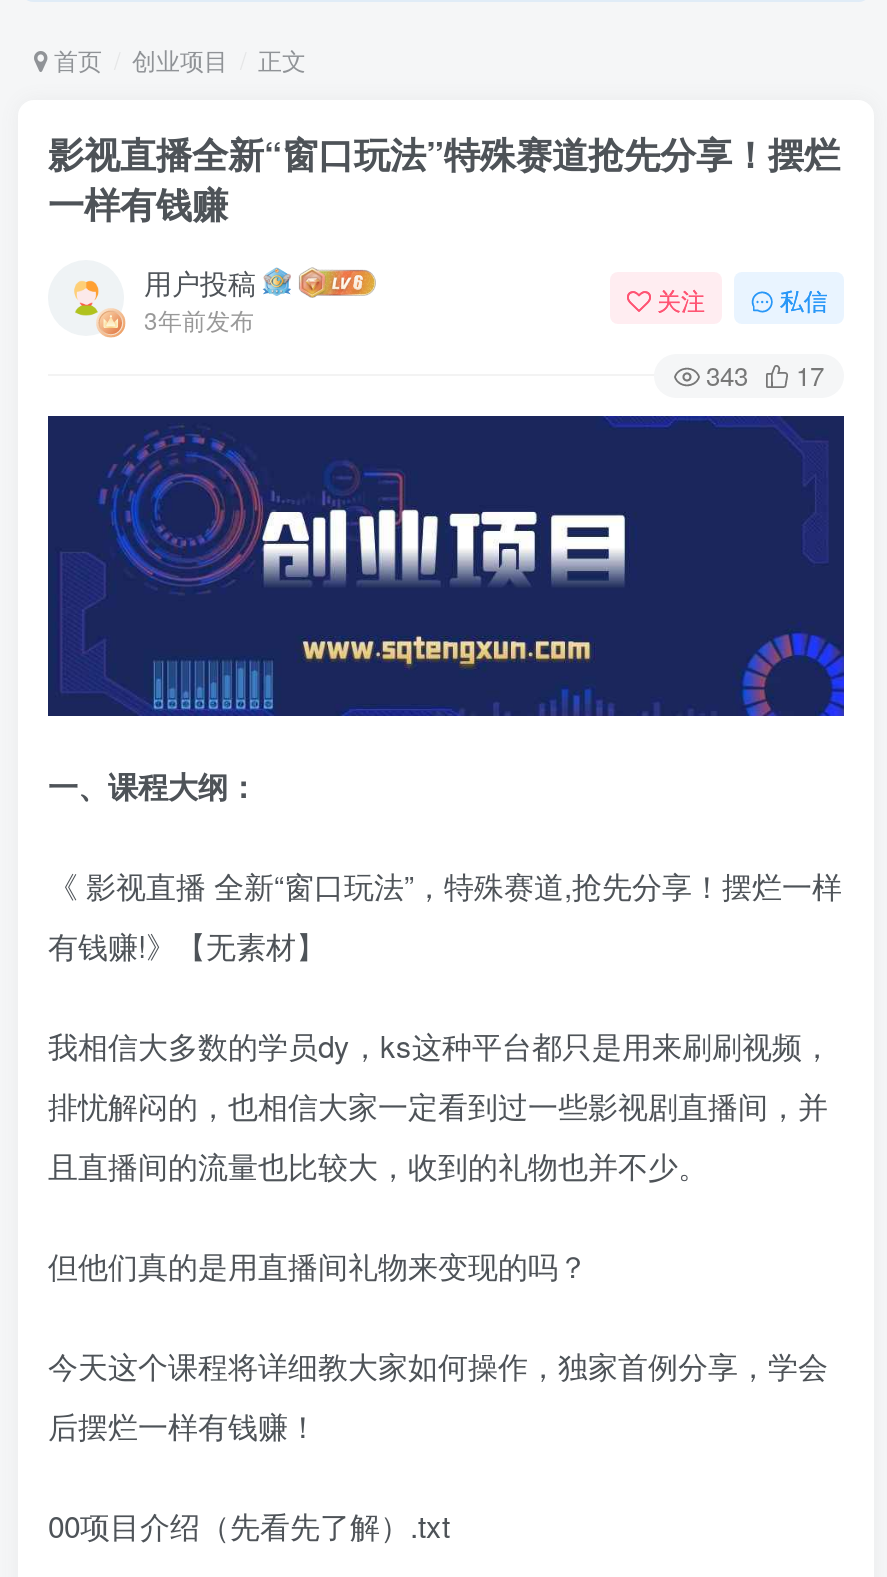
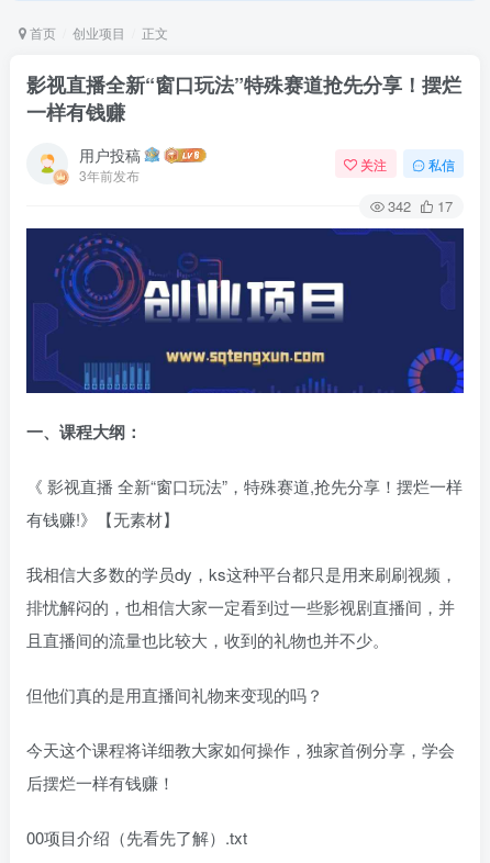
- 343 17
+ 342 17
